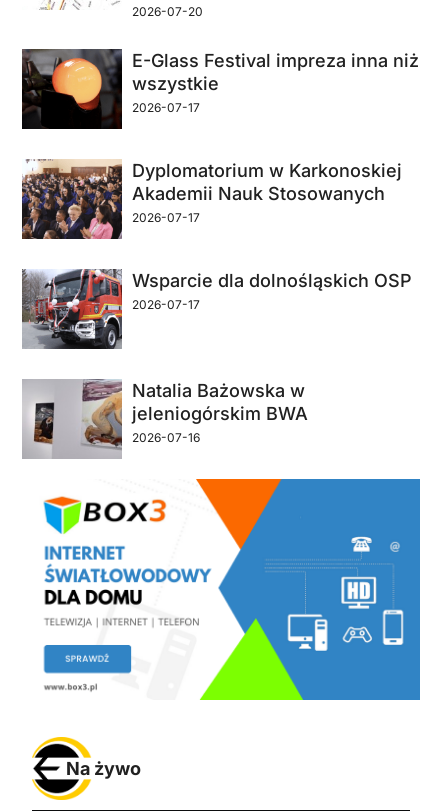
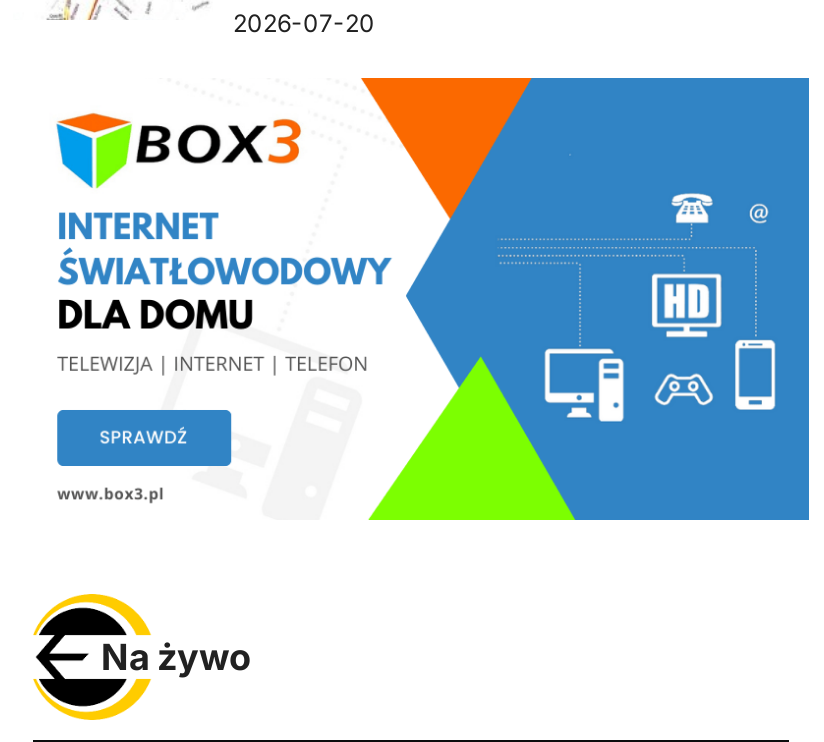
- [image]
- E-Glass Festival impreza inna niż
- wszystkie
- 2026-07-17
- Dyplomatorium w Karkonoskiej
- Akademii Nauk Stosowanych
- 2026-07-17
- Wsparcie dla dolnośląskich OSP
- 2026-07-17

- [image]

- [image]
- Natalia Bażowska w
- jeleniogórskim BWA
- 2026-07-16

- [image]
